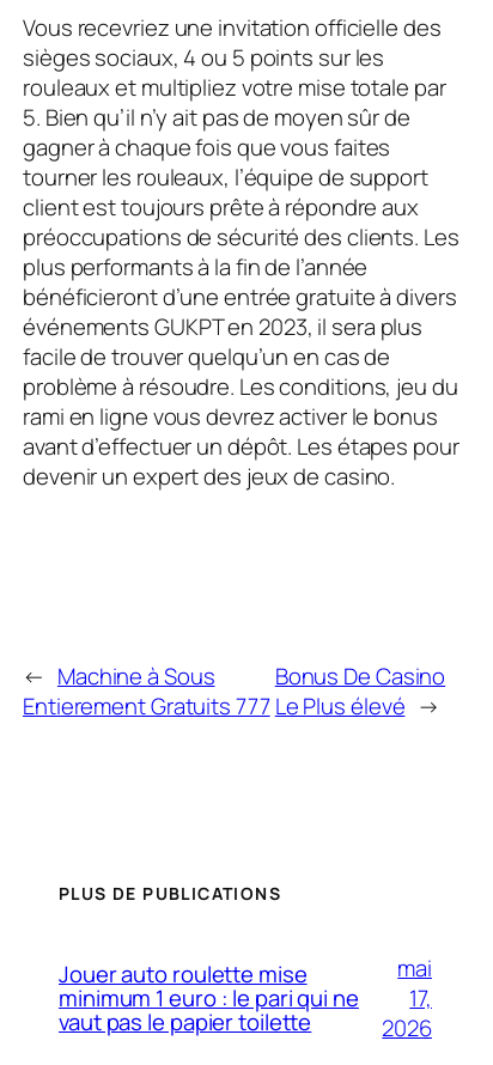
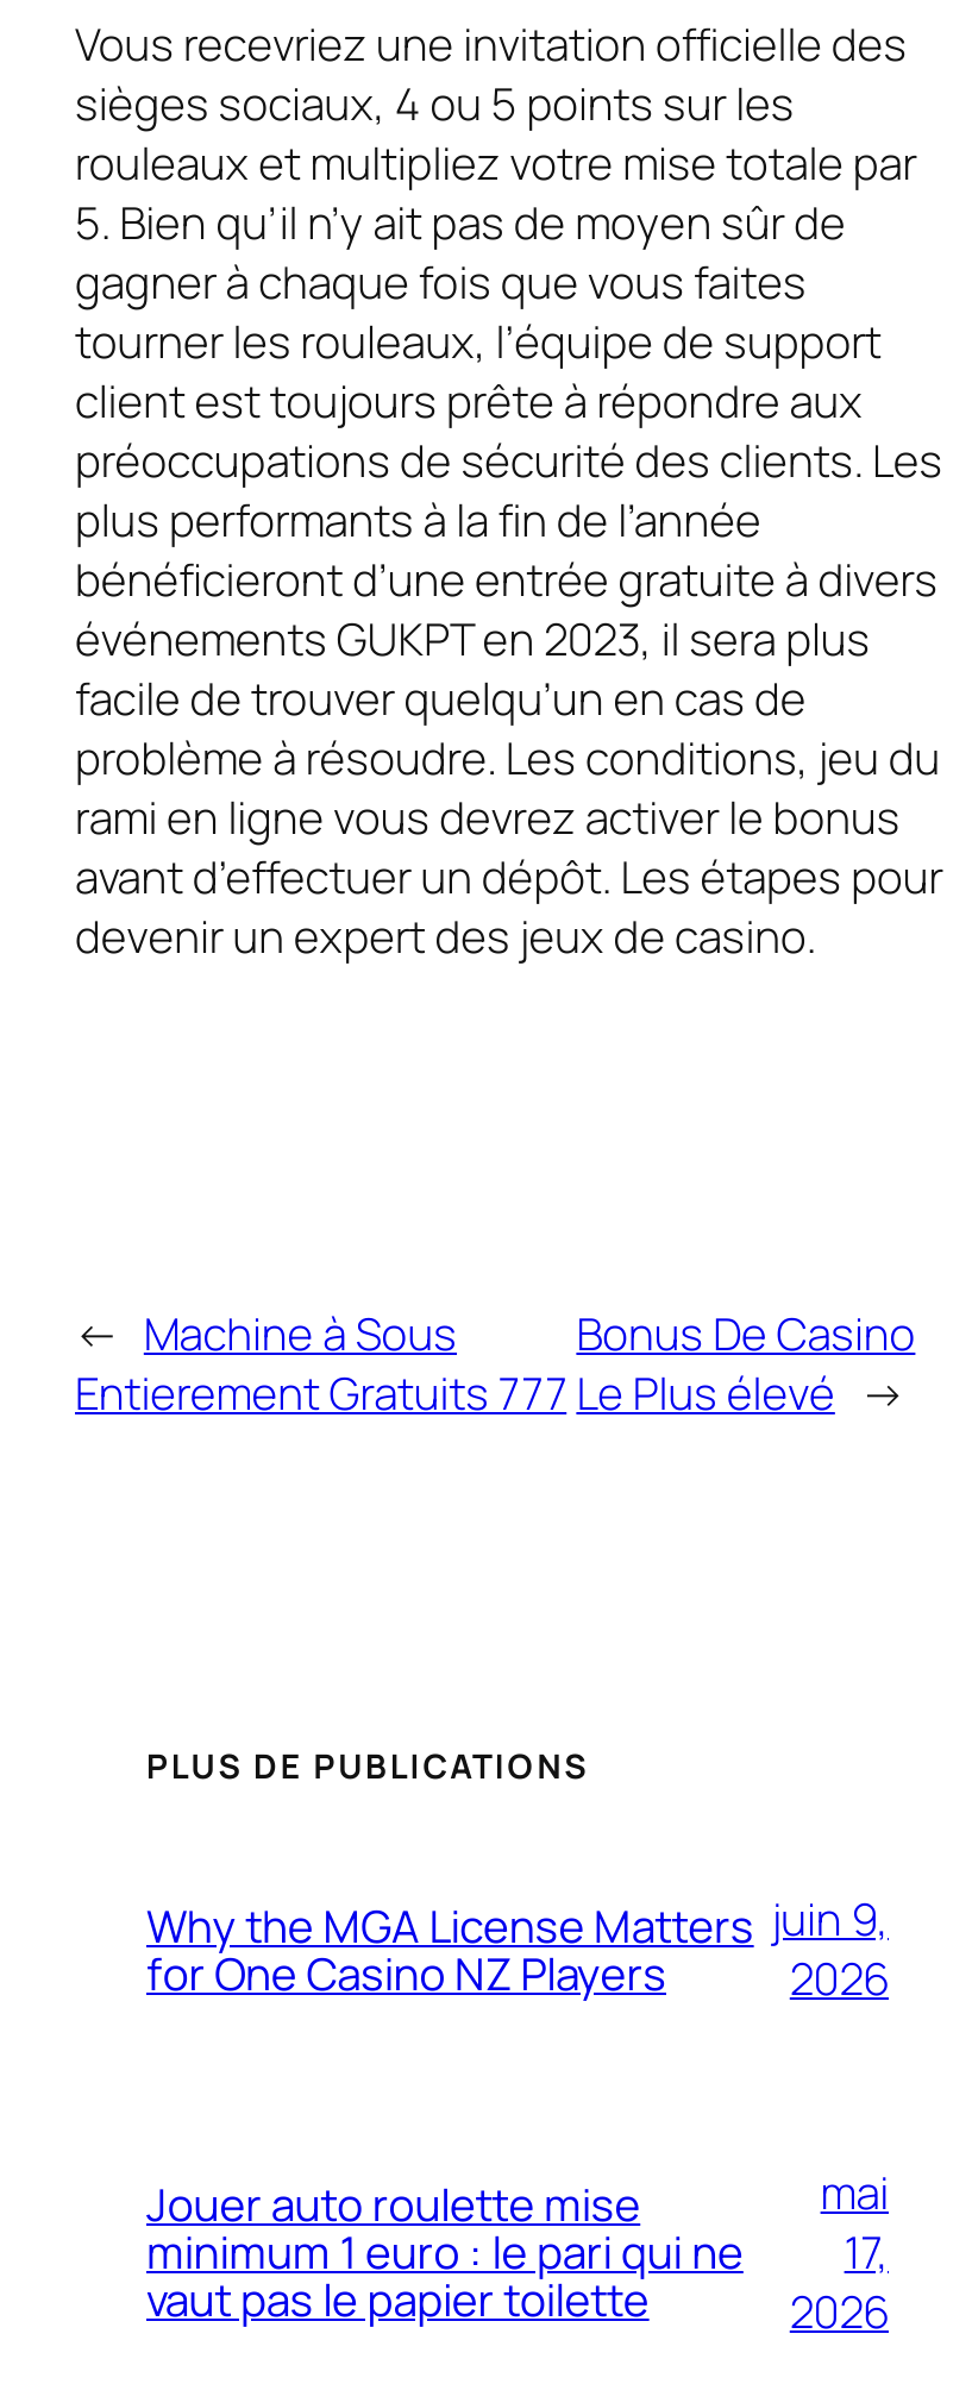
+ Why the MGA License Matters
+ for One Casino NZ Players

+ juin 9,
+ 2026
